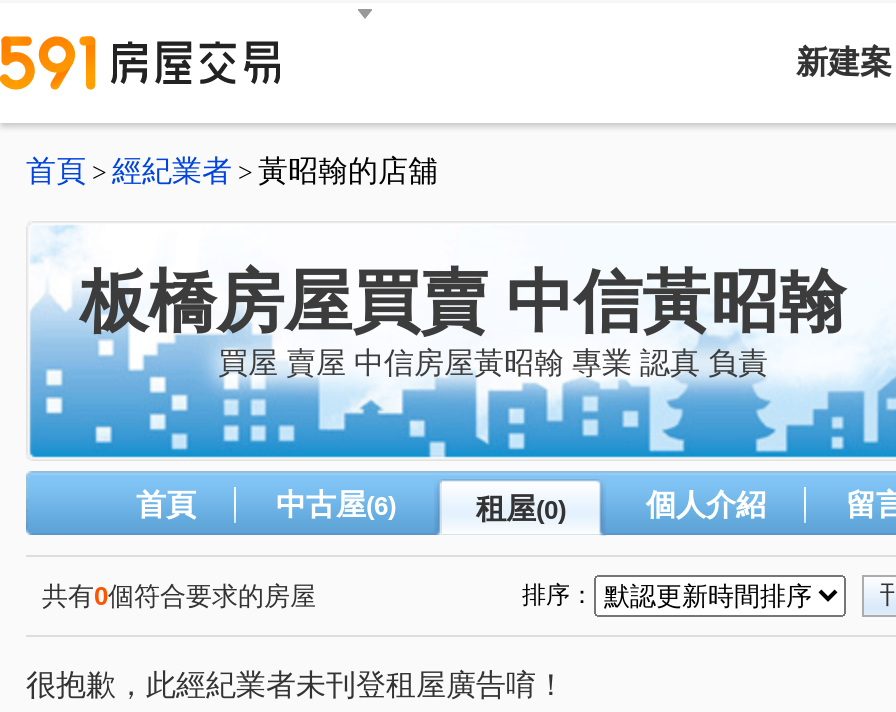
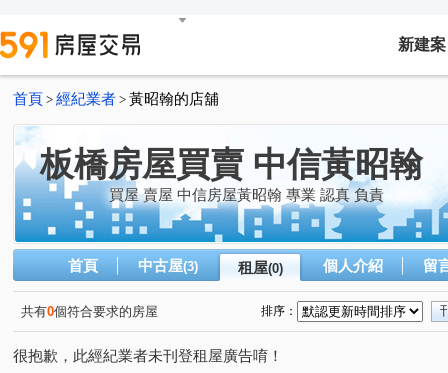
- 中古屋(6)
+ 中古屋(3)
